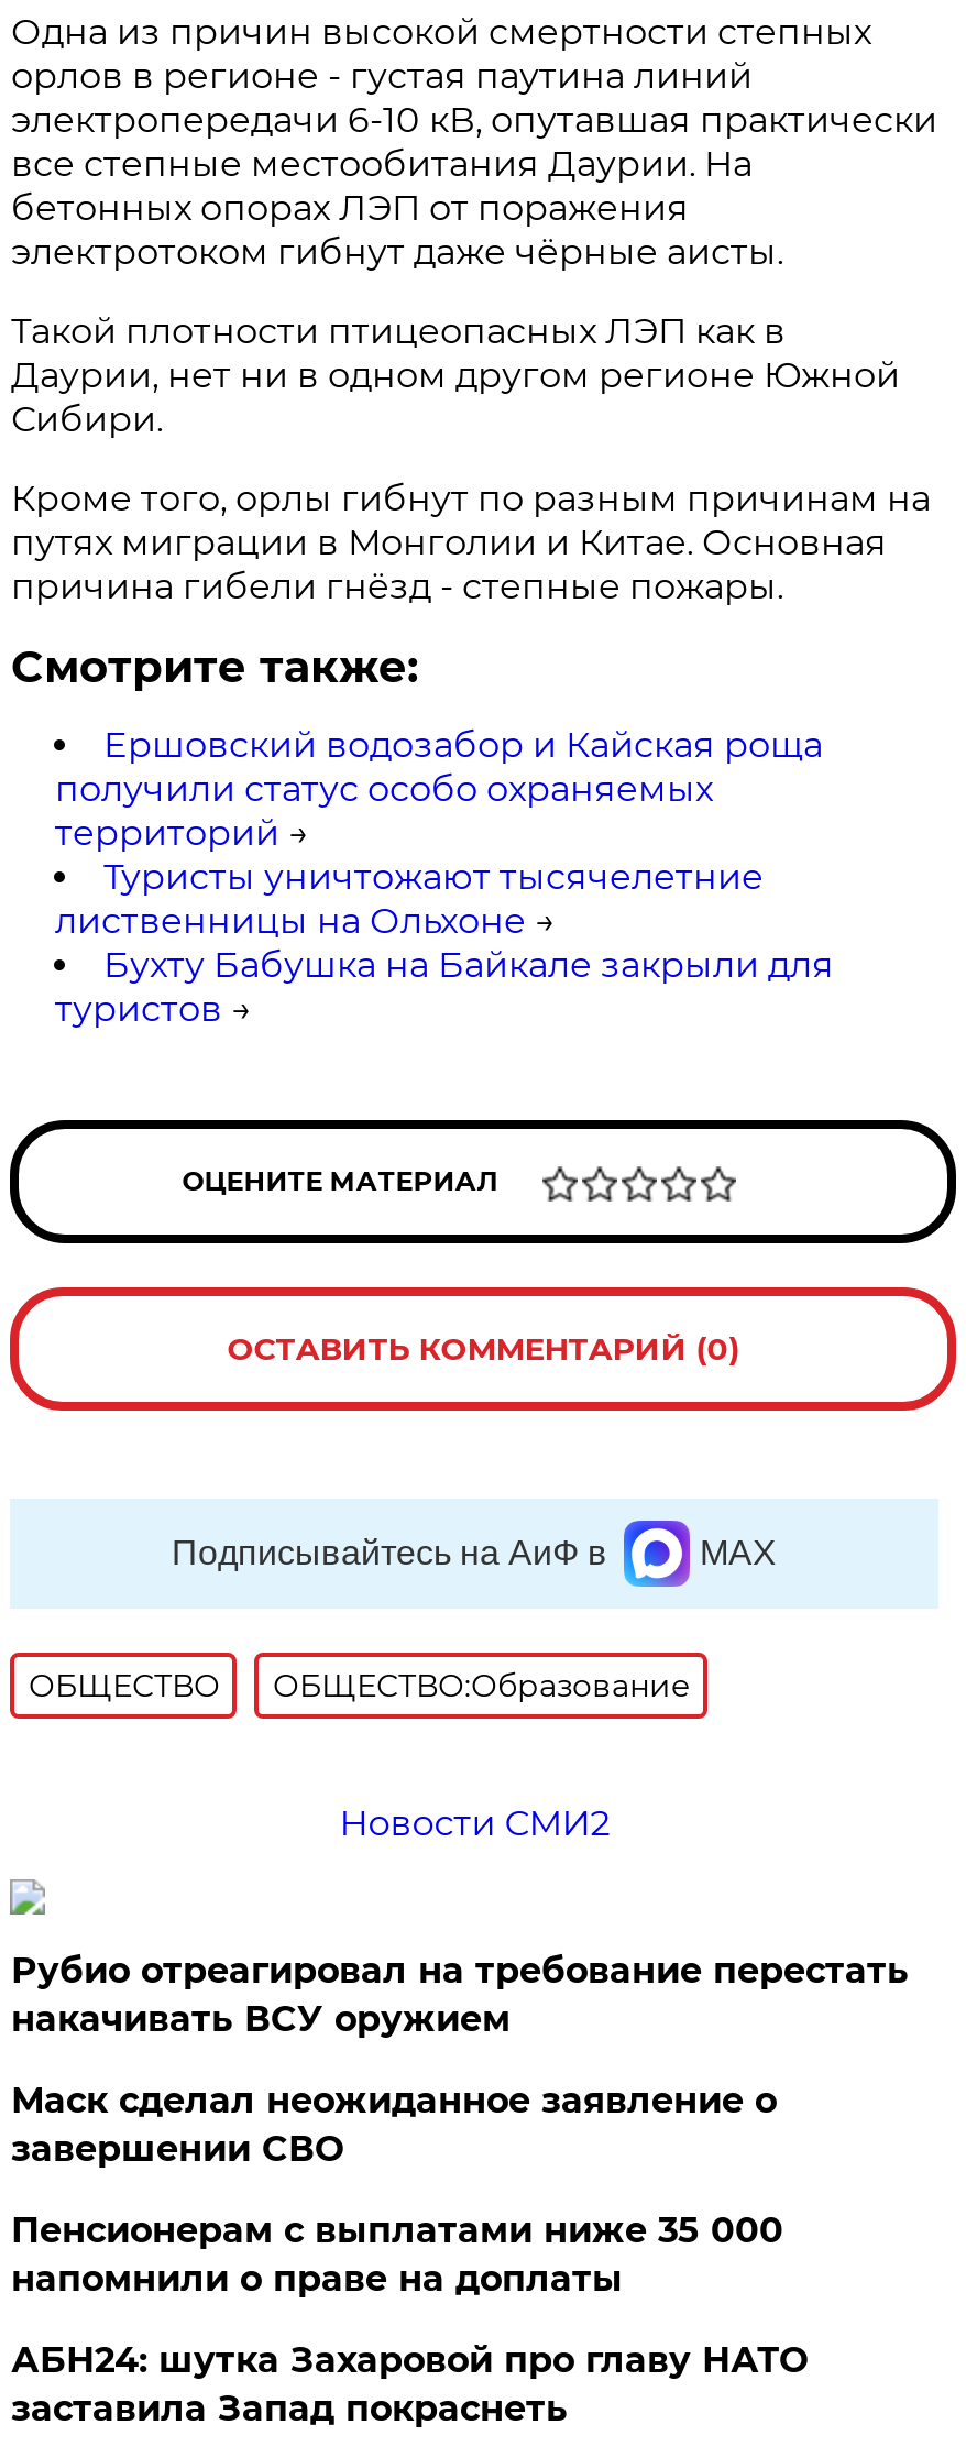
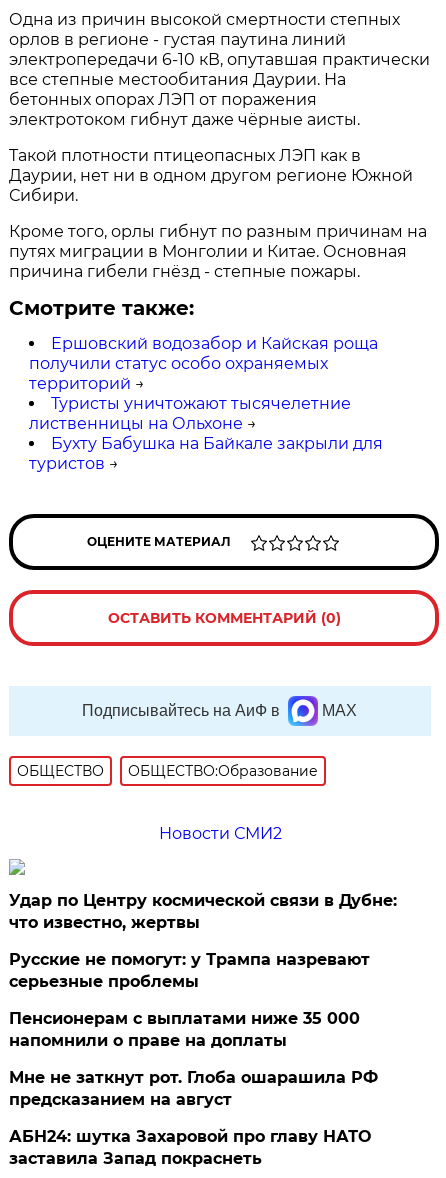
- Рубио отреагировал на требование перестать
- накачивать ВСУ оружием
+ Удар по Центру космической связи в Дубне:
+ что известно, жертвы

- Маск сделал неожиданное заявление о
- завершении СВО
+ Русские не помогут: у Трампа назревают
+ серьезные проблемы

+ Мне не заткнут рот. Глоба ошарашила РФ
+ предсказанием на август
